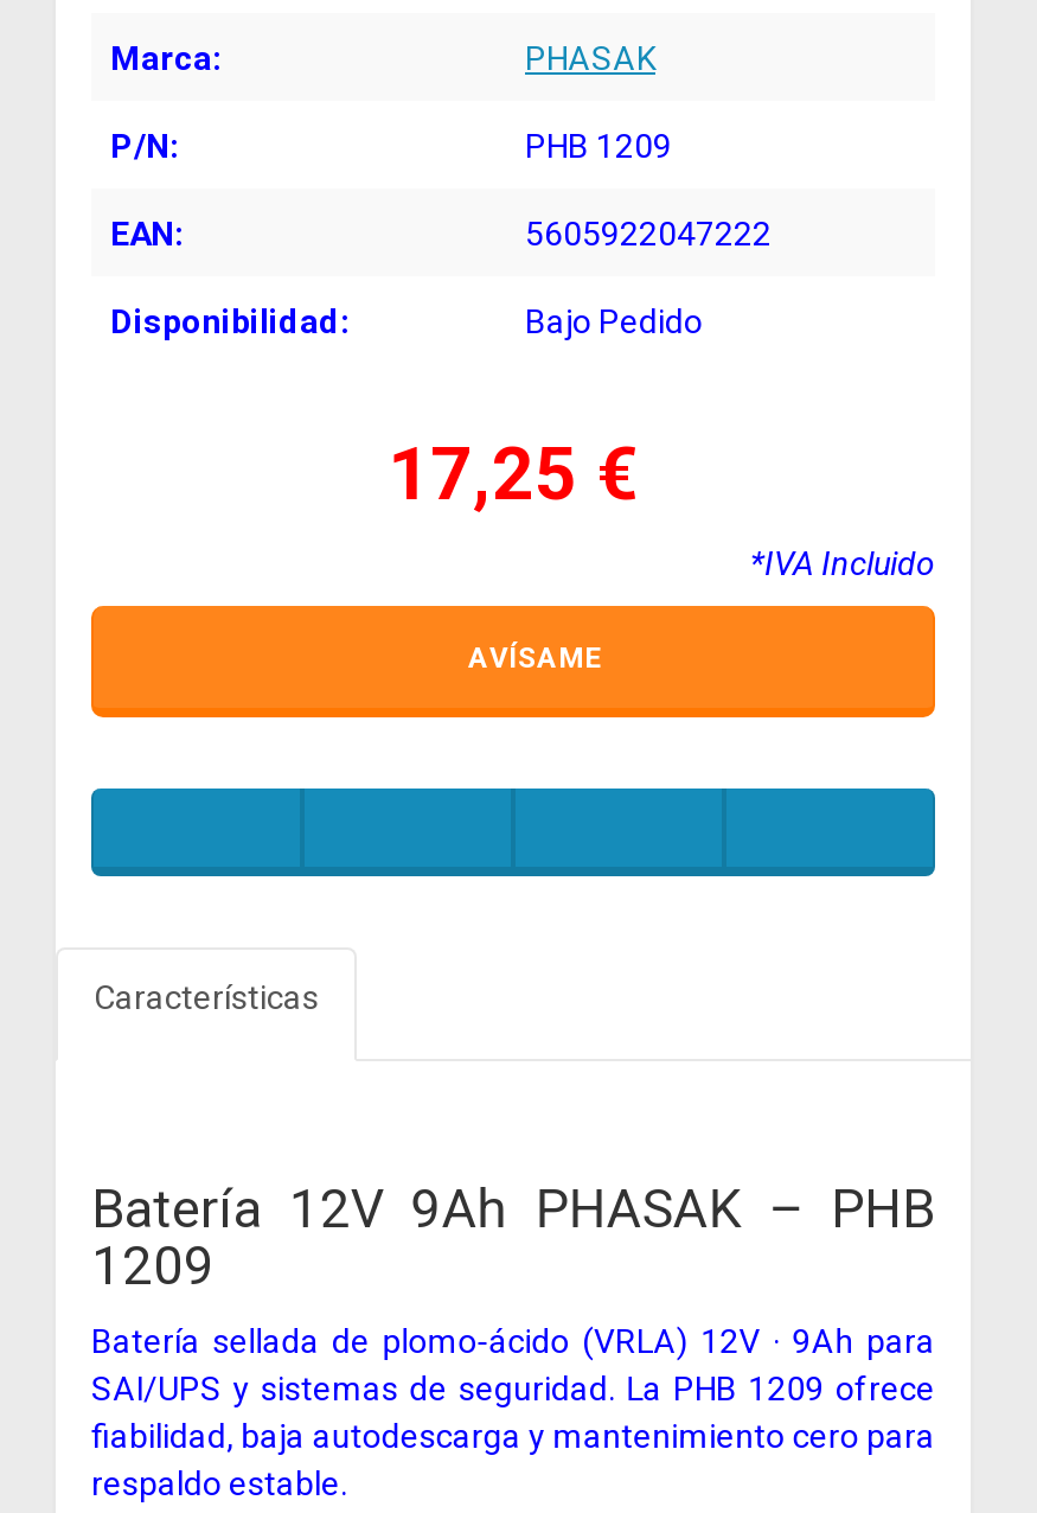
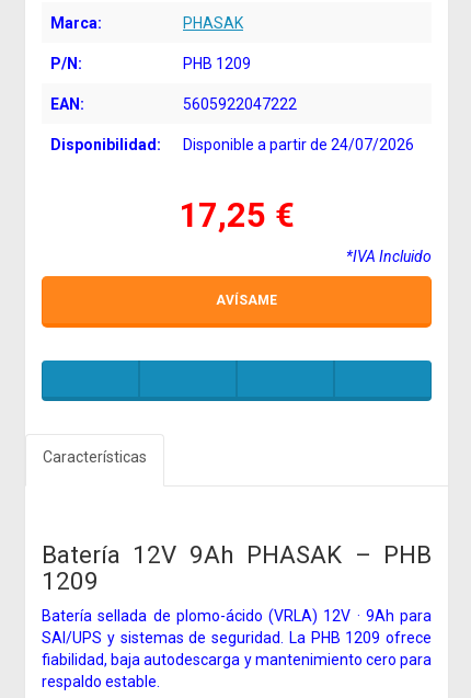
- Bajo Pedido
+ Disponible a partir de 24/07/2026
